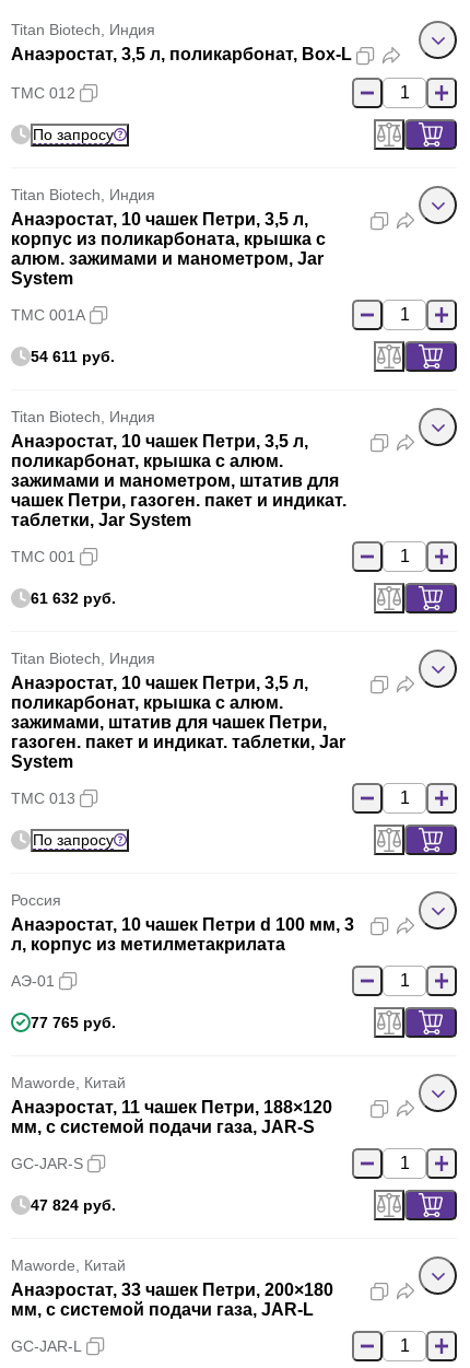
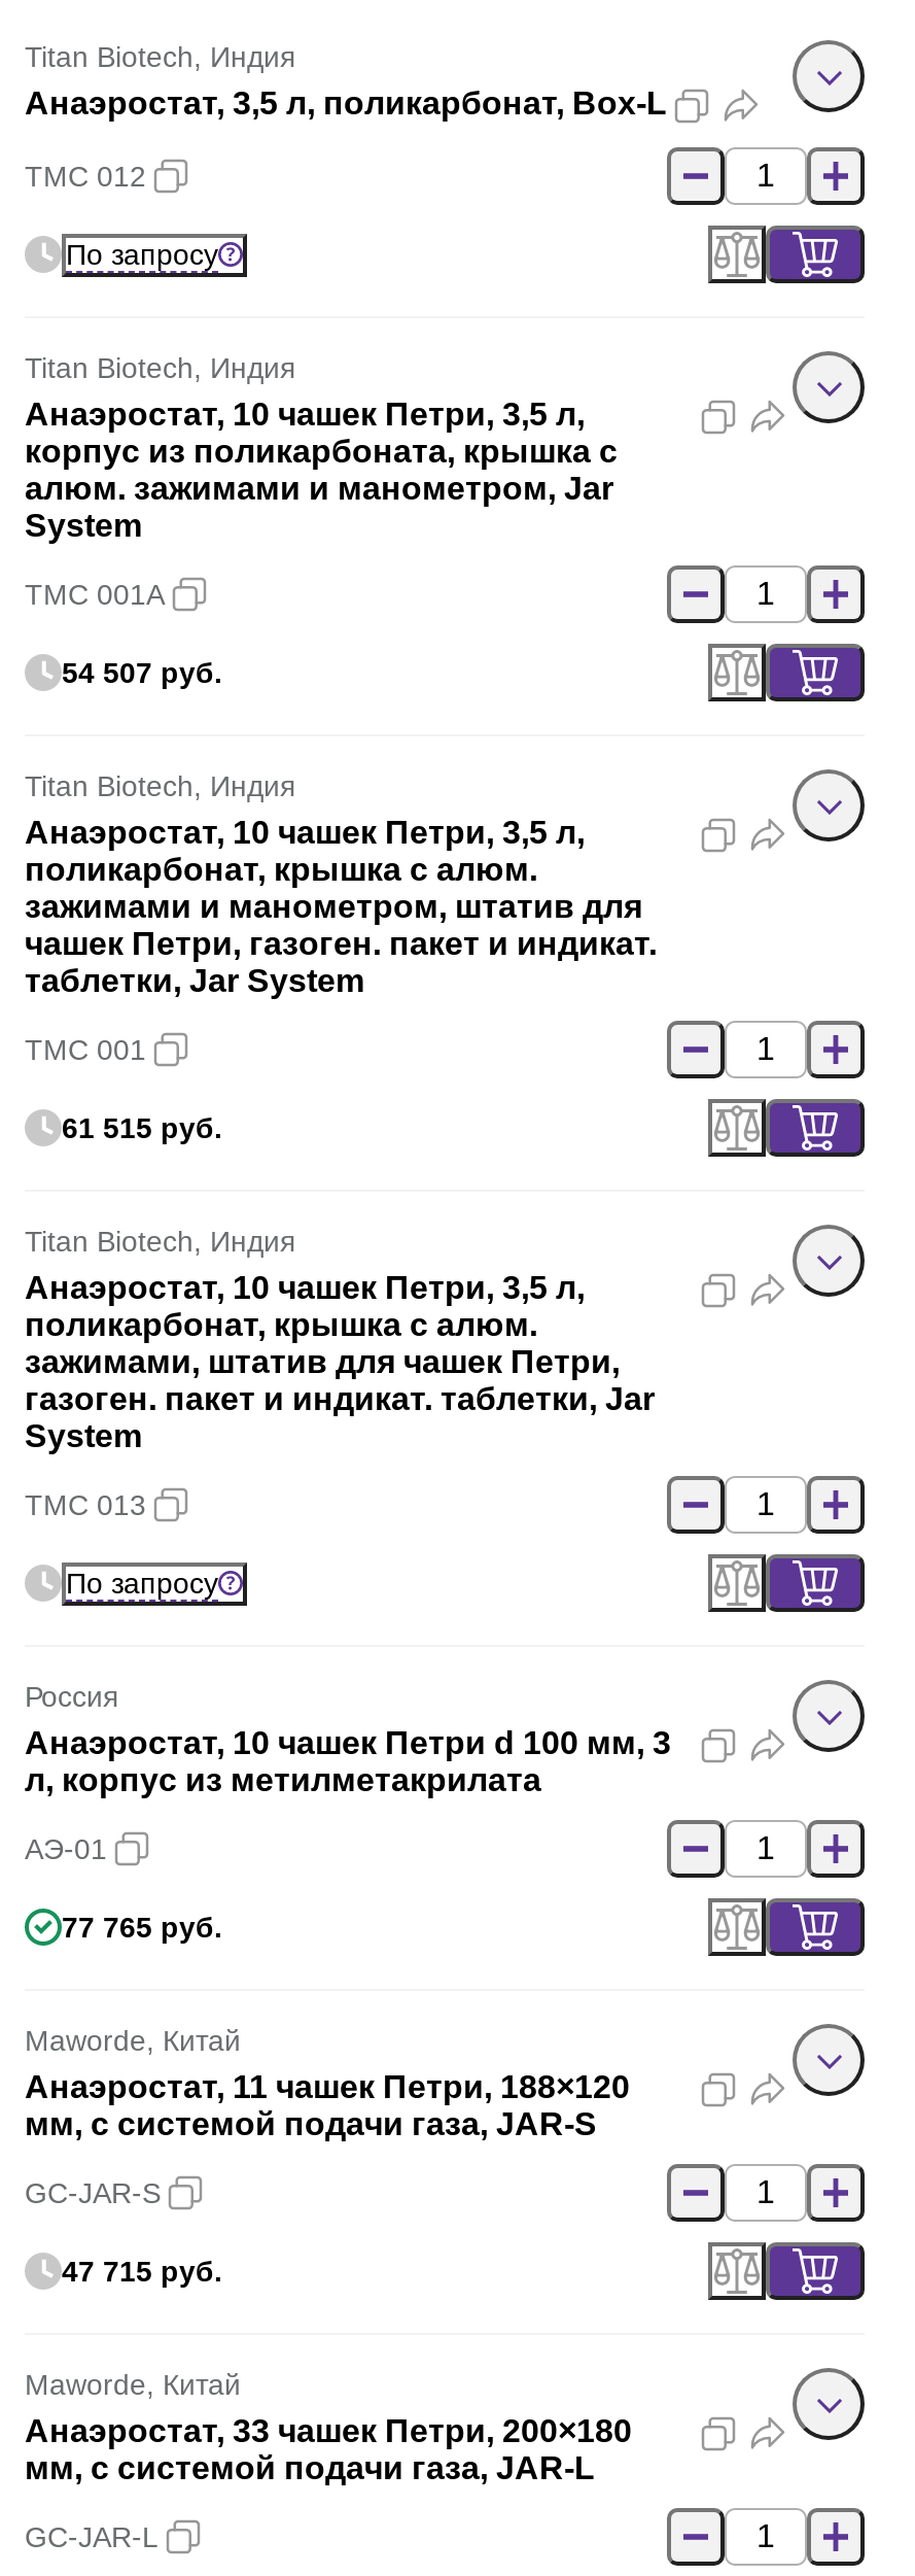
- 54 611 руб.
+ 54 507 руб.

- 61 632 руб.
+ 61 515 руб.

- 47 824 руб.
+ 47 715 руб.
